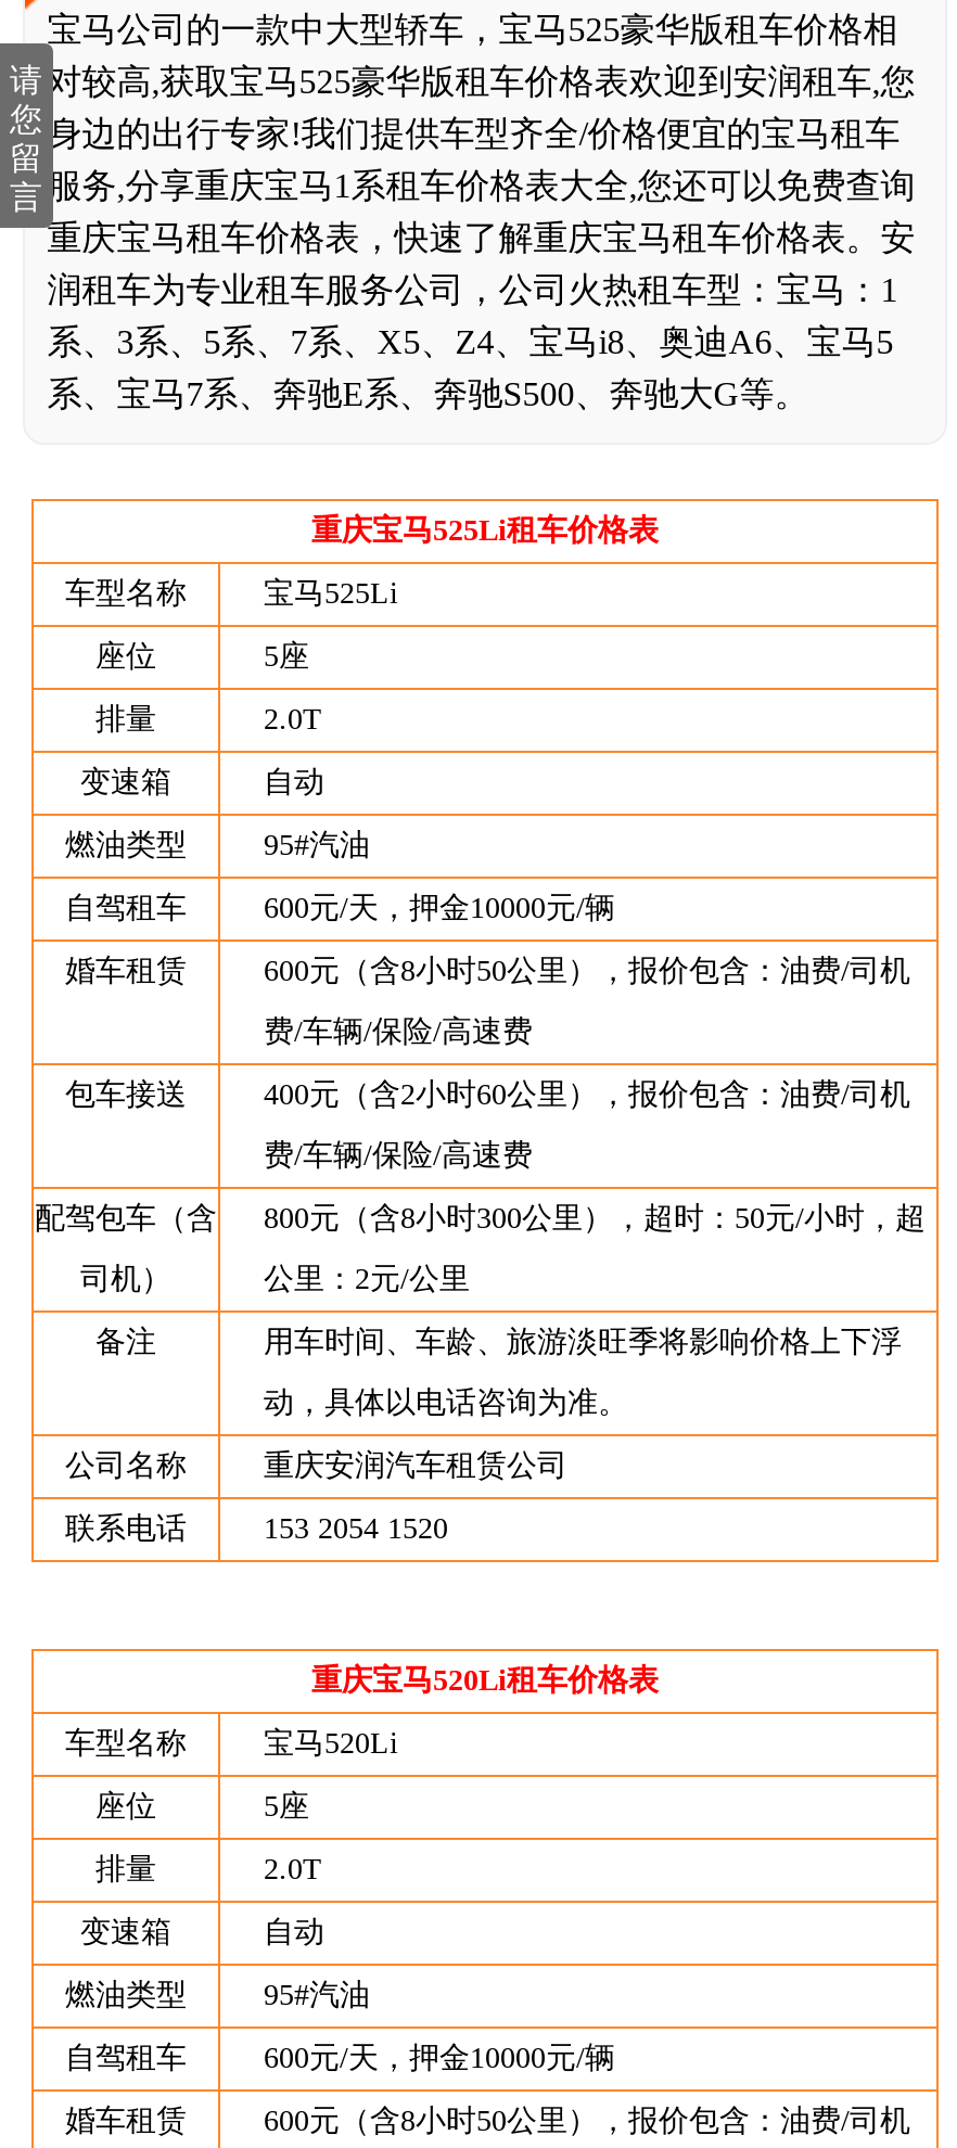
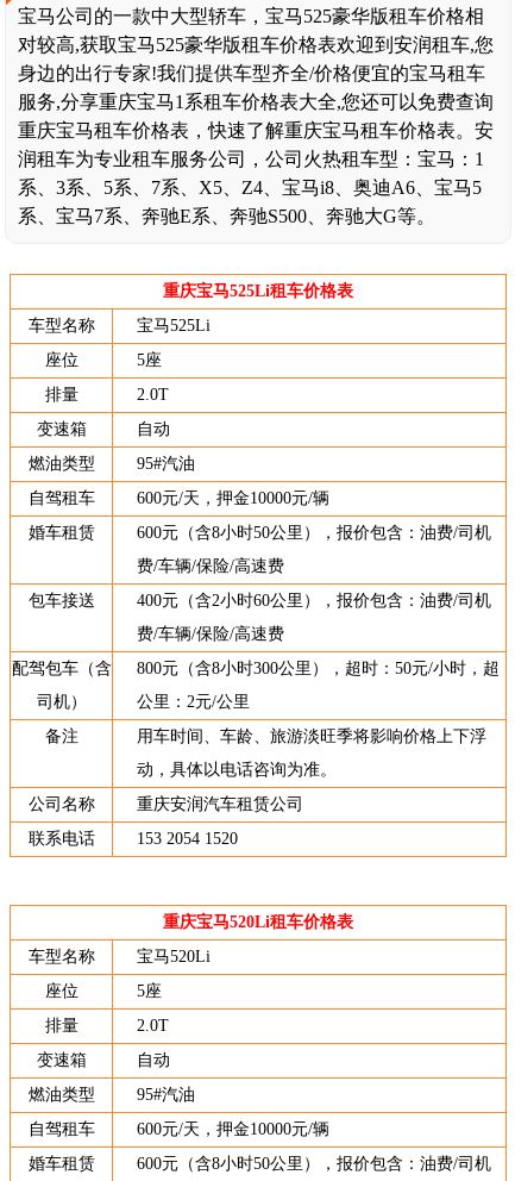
- 请
- 您
- 留
- 言
